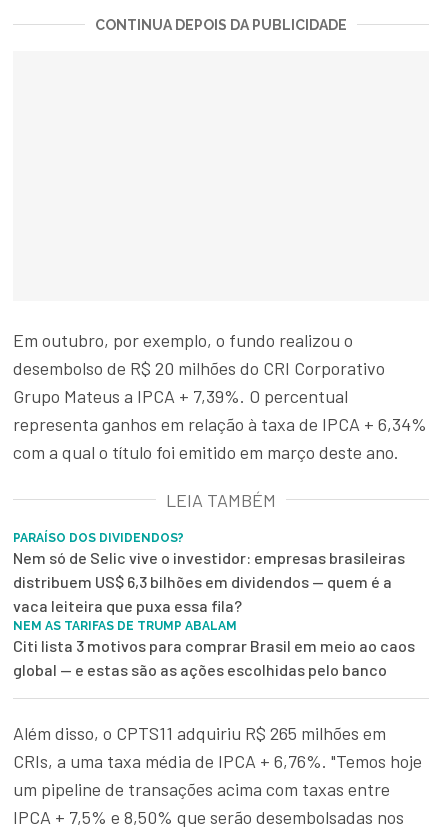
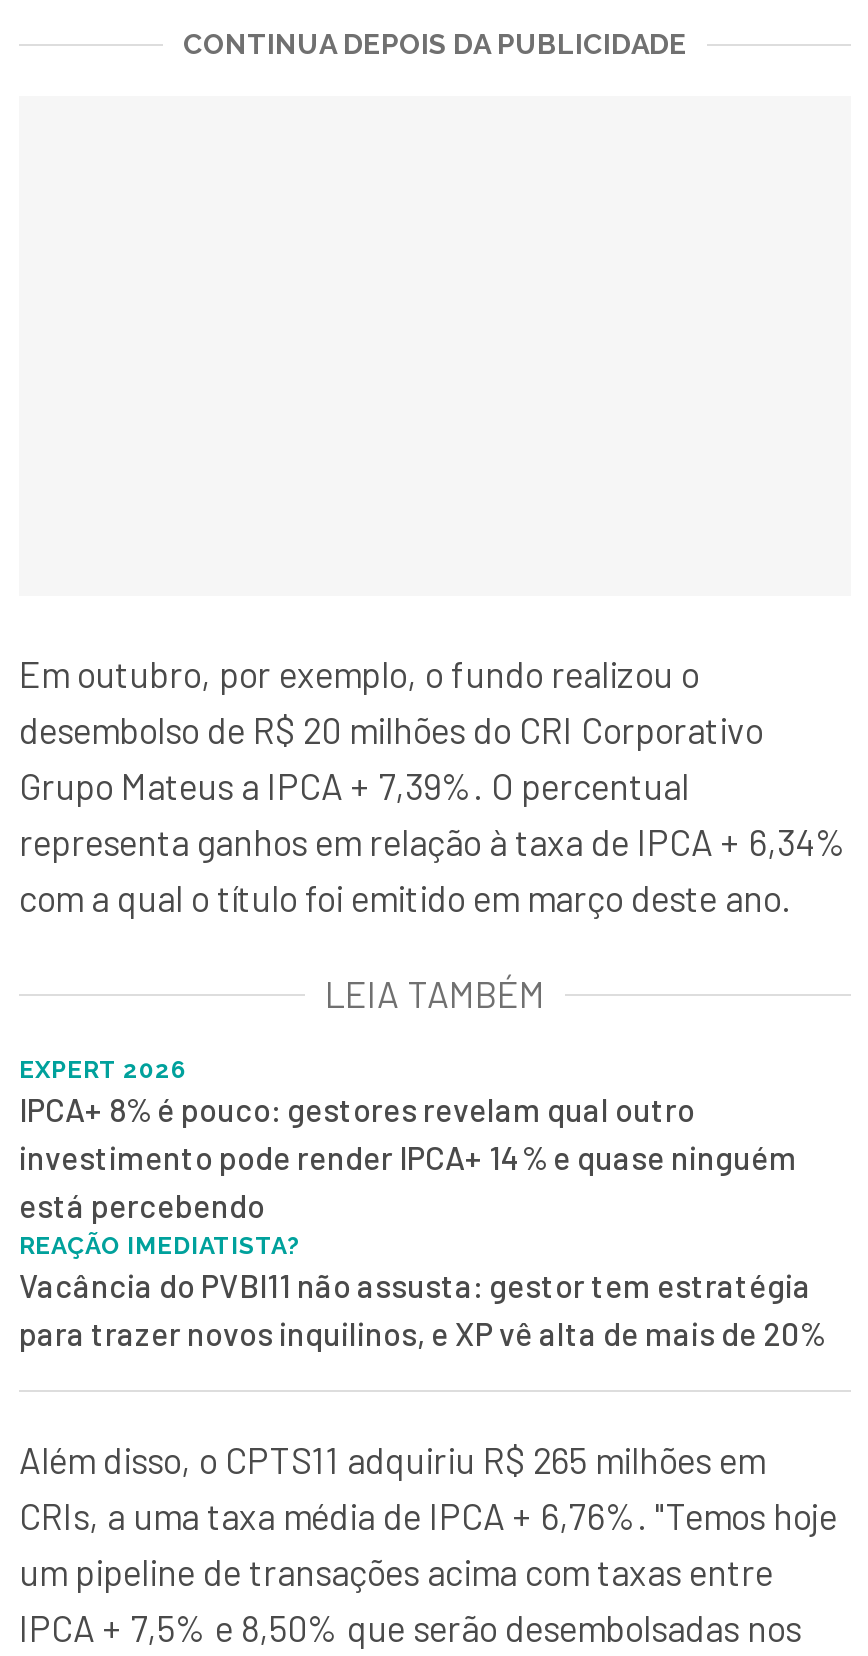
- PARAÍSO DOS DIVIDENDOS?
- Nem só de Selic vive o investidor: empresas brasileiras
- distribuem US$ 6,3 bilhões em dividendos — quem é a
- vaca leiteira que puxa essa fila?
- NEM AS TARIFAS DE TRUMP ABALAM
- Citi lista 3 motivos para comprar Brasil em meio ao caos
- global — e estas são as ações escolhidas pelo banco
+ EXPERT 2026
+ IPCA+ 8% é pouco: gestores revelam qual outro
+ investimento pode render IPCA+ 14% e quase ninguém
+ está percebendo
+ REAÇÃO IMEDIATISTA?
+ Vacância do PVBI11 não assusta: gestor tem estratégia
+ para trazer novos inquilinos, e XP vê alta de mais de 20%
